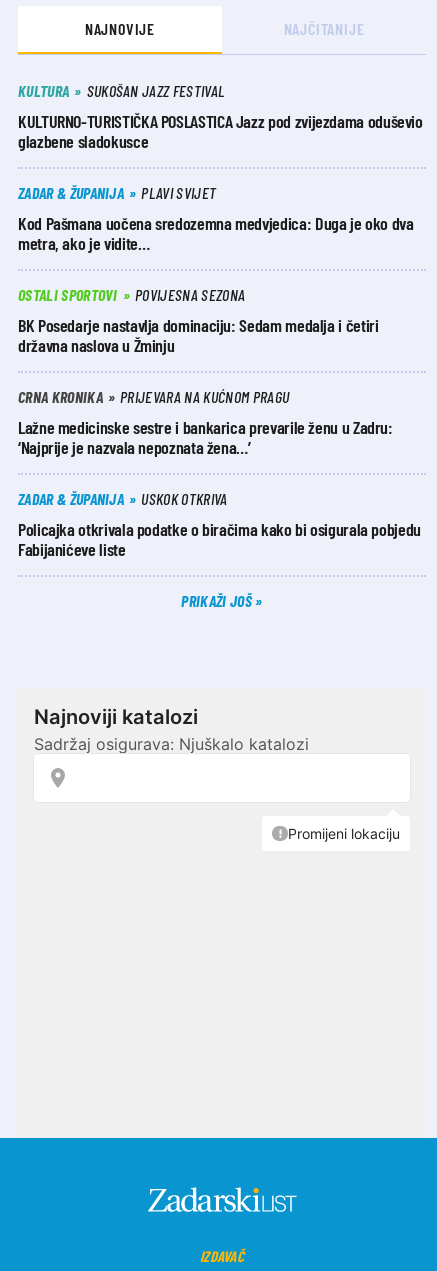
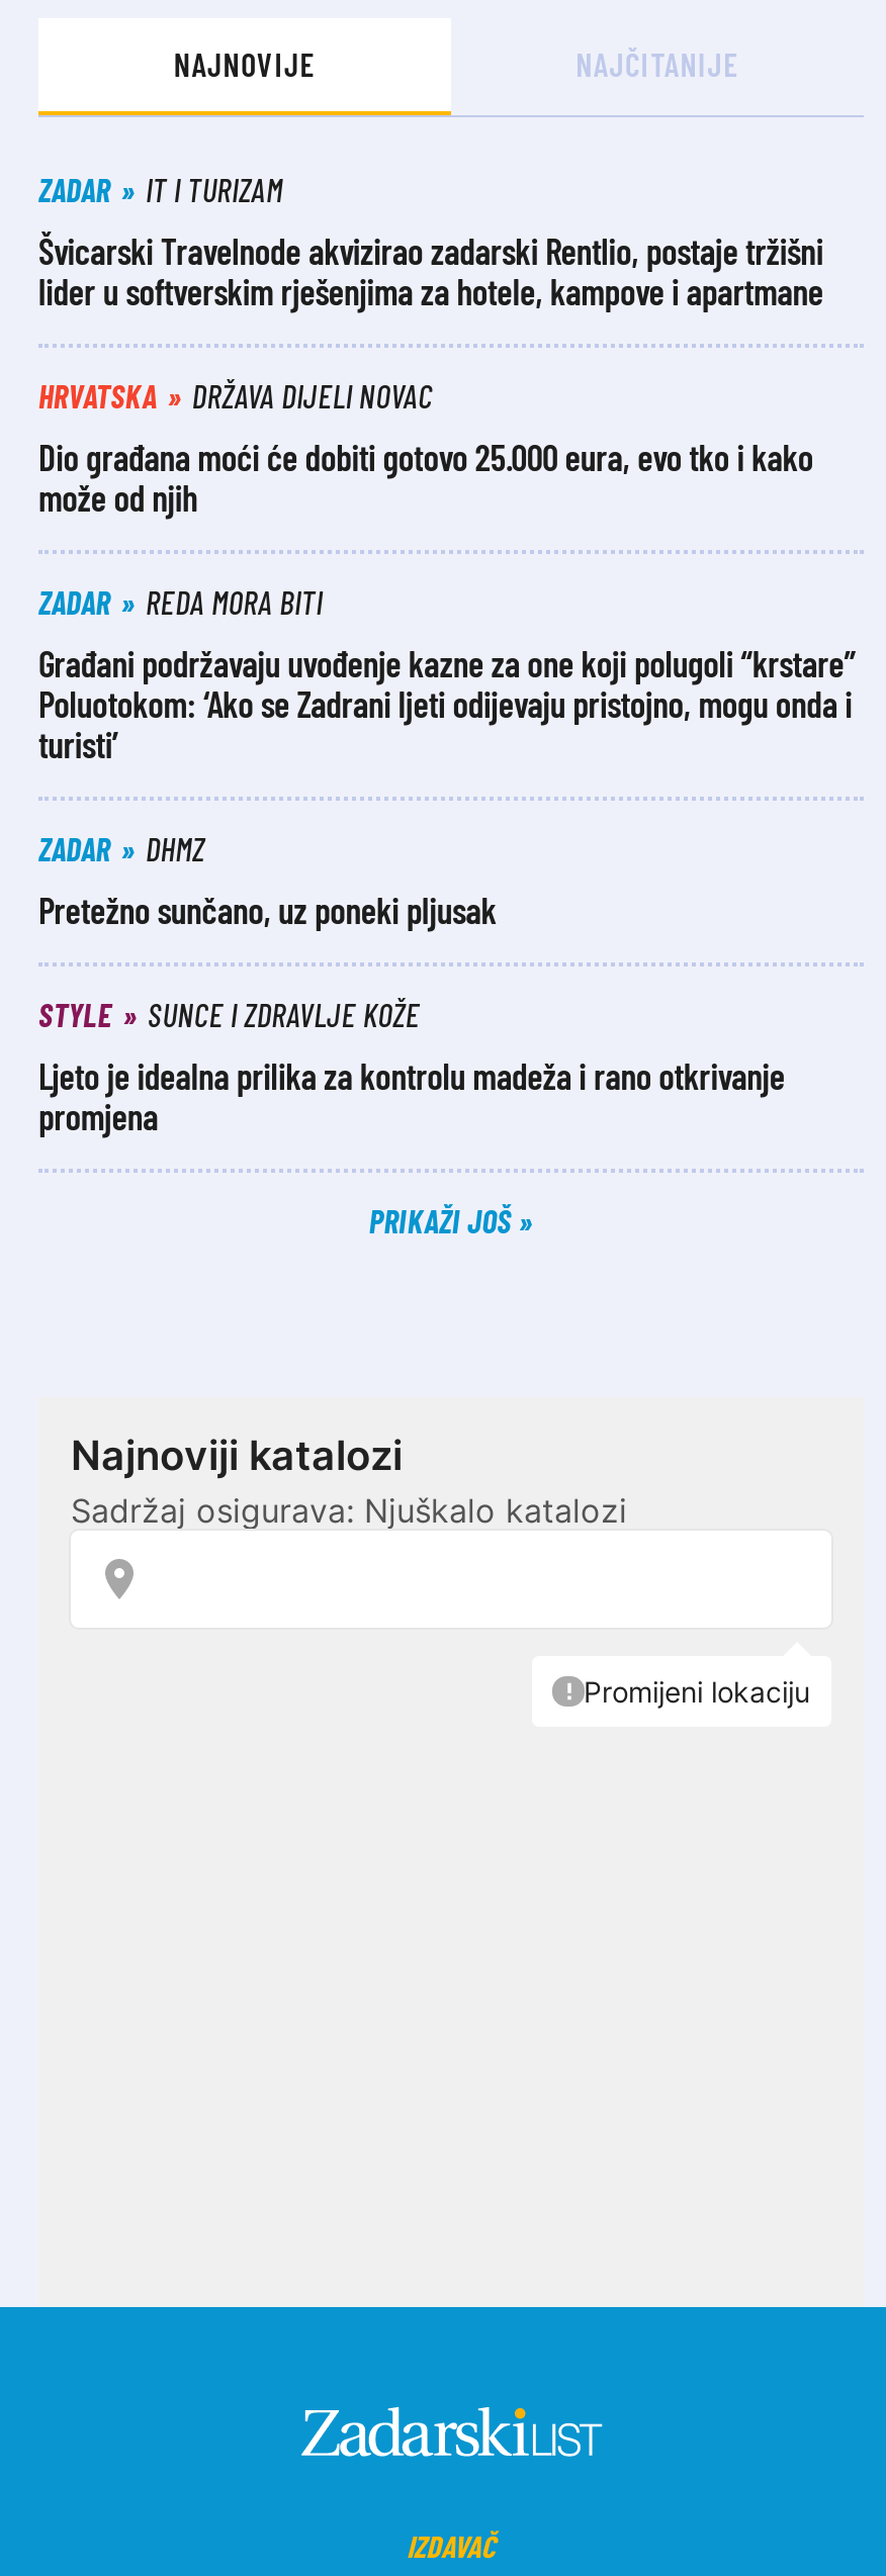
- KULTURA
- SUKOŠAN JAZZ FESTIVAL
+ ZADAR
+ IT I TURIZAM

- KULTURNO-TURISTIČKA POSLASTICA Jazz pod zvijezdama oduševio
- glazbene sladokusce
+ Švicarski Travelnode akvizirao zadarski Rentlio, postaje tržišni
+ lider u softverskim rješenjima za hotele, kampove i apartmane

- ZADAR & ŽUPANIJA
- PLAVI SVIJET
+ HRVATSKA
+ DRŽAVA DIJELI NOVAC

- Kod Pašmana uočena sredozemna medvjedica: Duga je oko dva
- metra, ako je vidite…
+ Dio građana moći će dobiti gotovo 25.000 eura, evo tko i kako
+ može od njih

- OSTALI SPORTOVI
- POVIJESNA SEZONA
+ ZADAR
+ REDA MORA BITI

- BK Posedarje nastavlja dominaciju: Sedam medalja i četiri
- državna naslova u Žminju
+ Građani podržavaju uvođenje kazne za one koji polugoli “krstare”
+ Poluotokom: ‘Ako se Zadrani ljeti odijevaju pristojno, mogu onda i
+ turisti’

- CRNA KRONIKA
- PRIJEVARA NA KUĆNOM PRAGU
+ ZADAR
+ DHMZ

- Lažne medicinske sestre i bankarica prevarile ženu u Zadru:
- ‘Najprije je nazvala nepoznata žena…’
+ Pretežno sunčano, uz poneki pljusak

- ZADAR & ŽUPANIJA
- USKOK OTKRIVA
+ STYLE
+ SUNCE I ZDRAVLJE KOŽE

- Policajka otkrivala podatke o biračima kako bi osigurala pobjedu
- Fabijanićeve liste
+ Ljeto je idealna prilika za kontrolu madeža i rano otkrivanje
+ promjena
